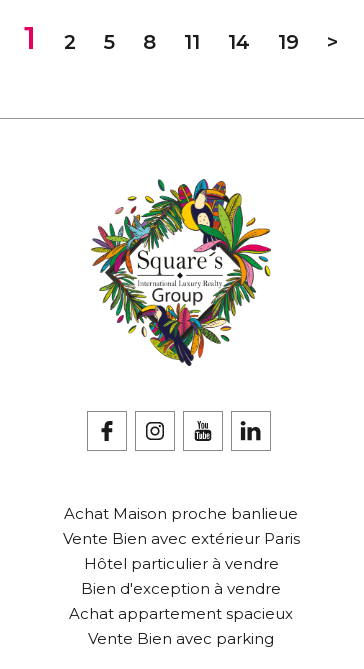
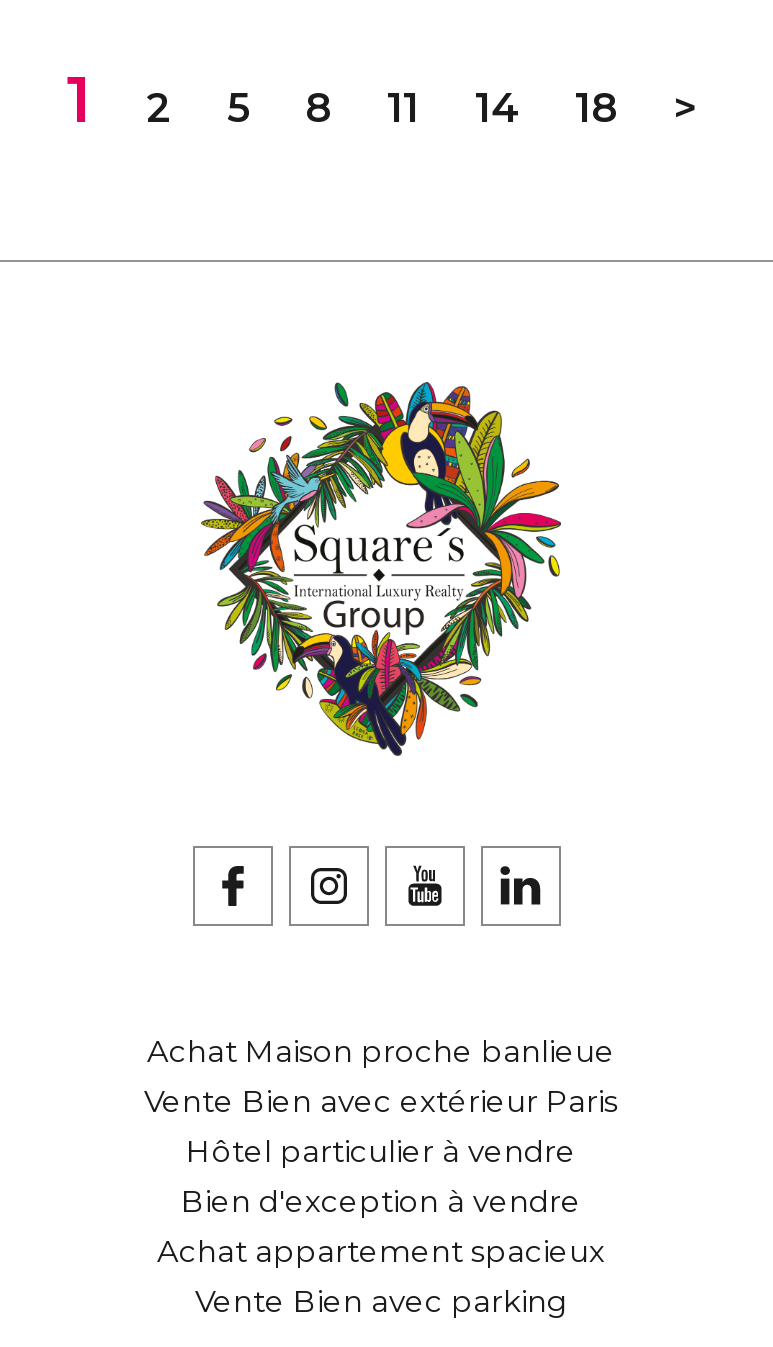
- 19
+ 18
